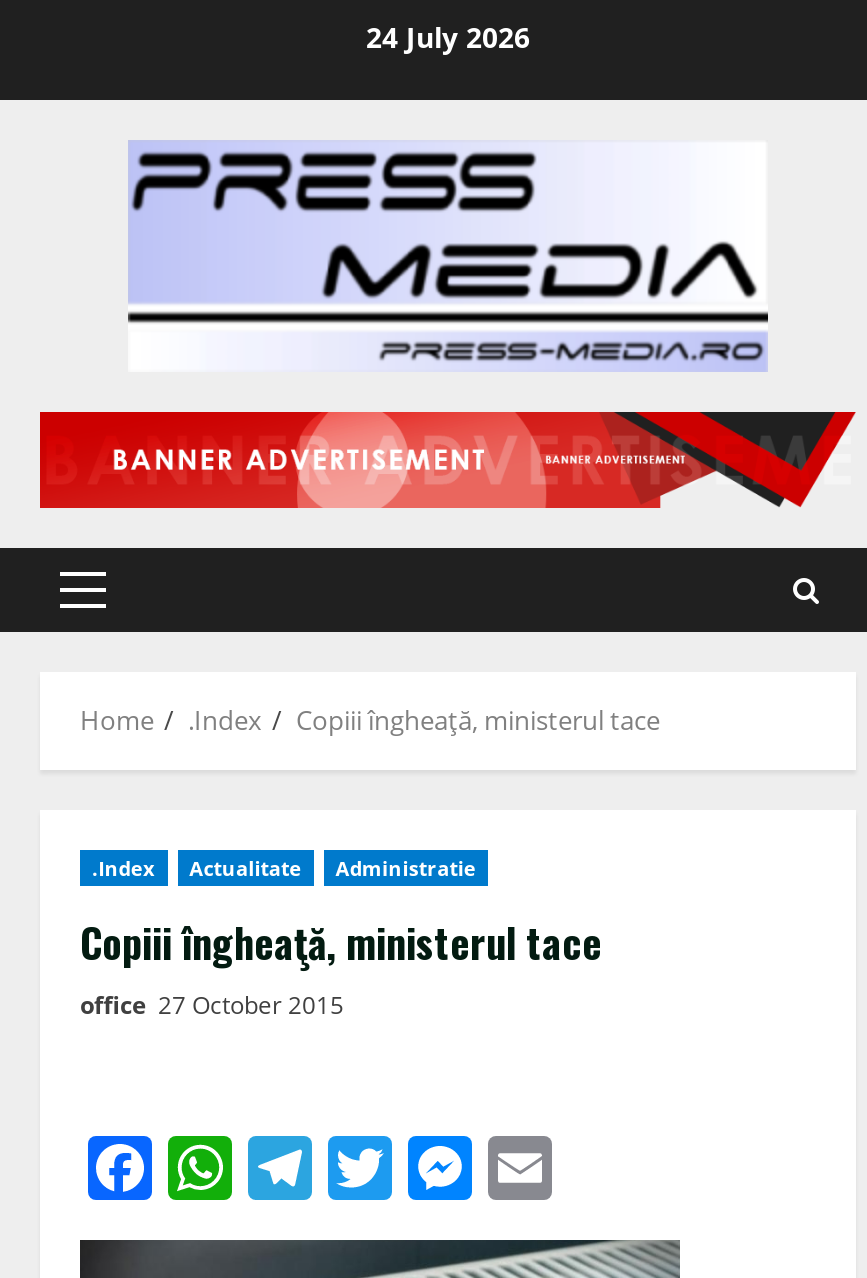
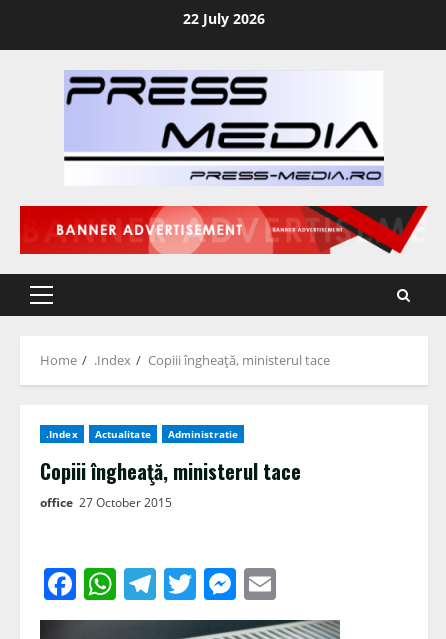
- 24 July 2026
+ 22 July 2026
